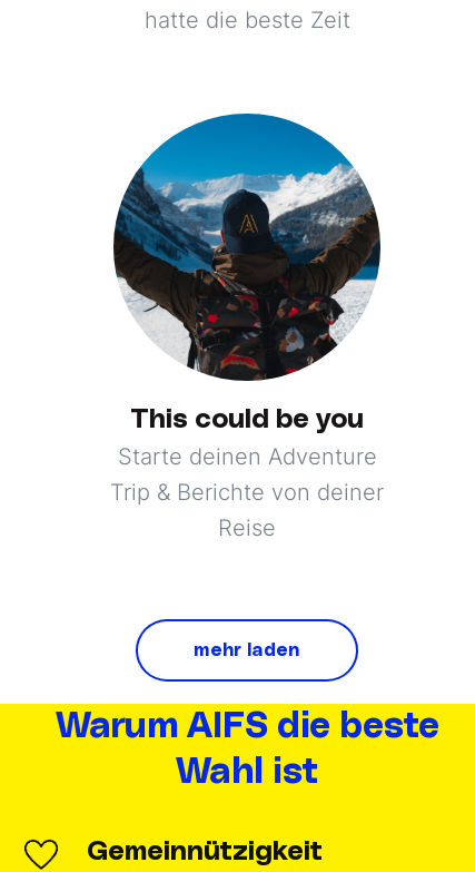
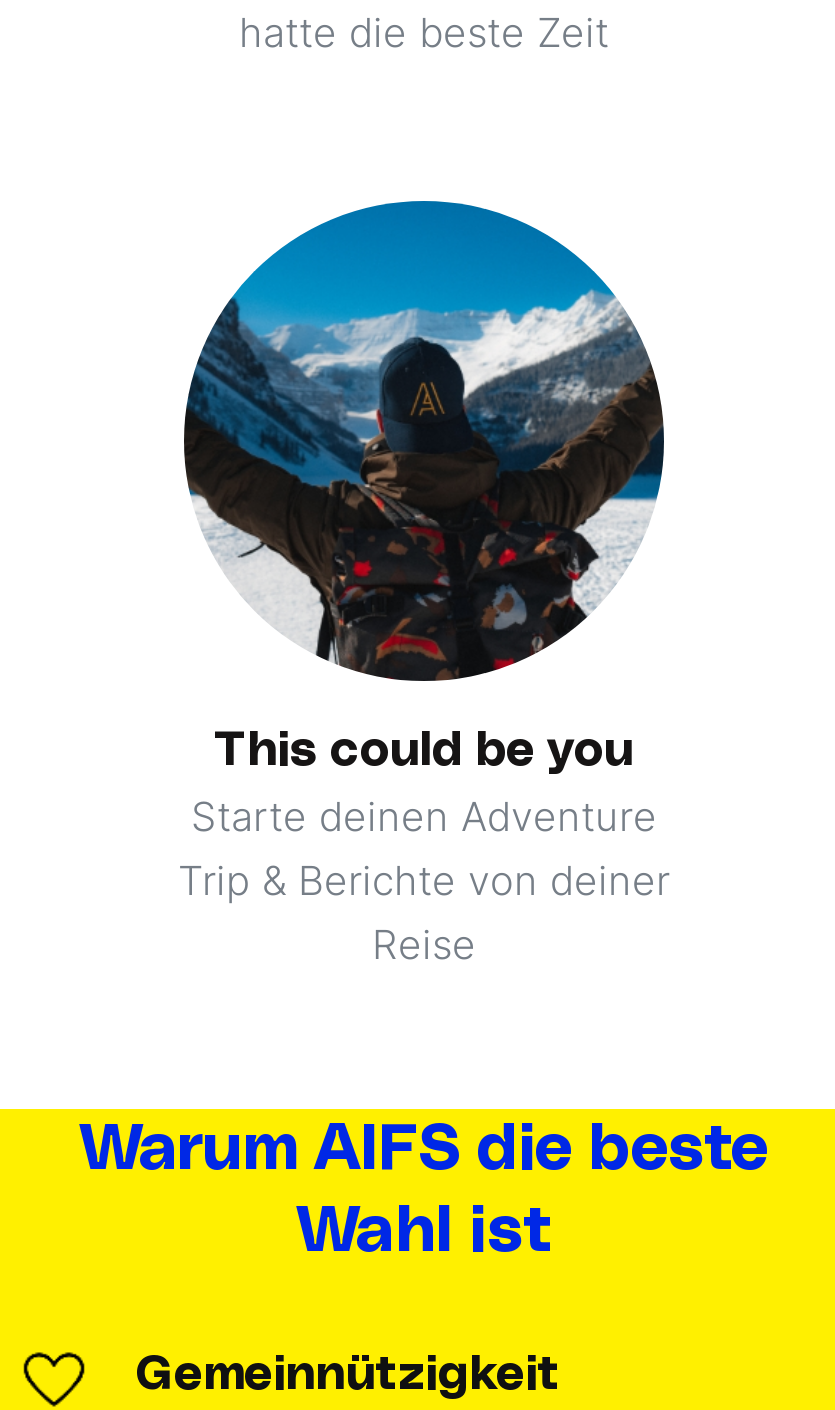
- [image]
- mehr laden
